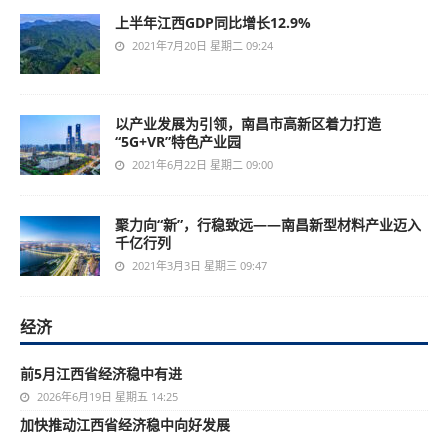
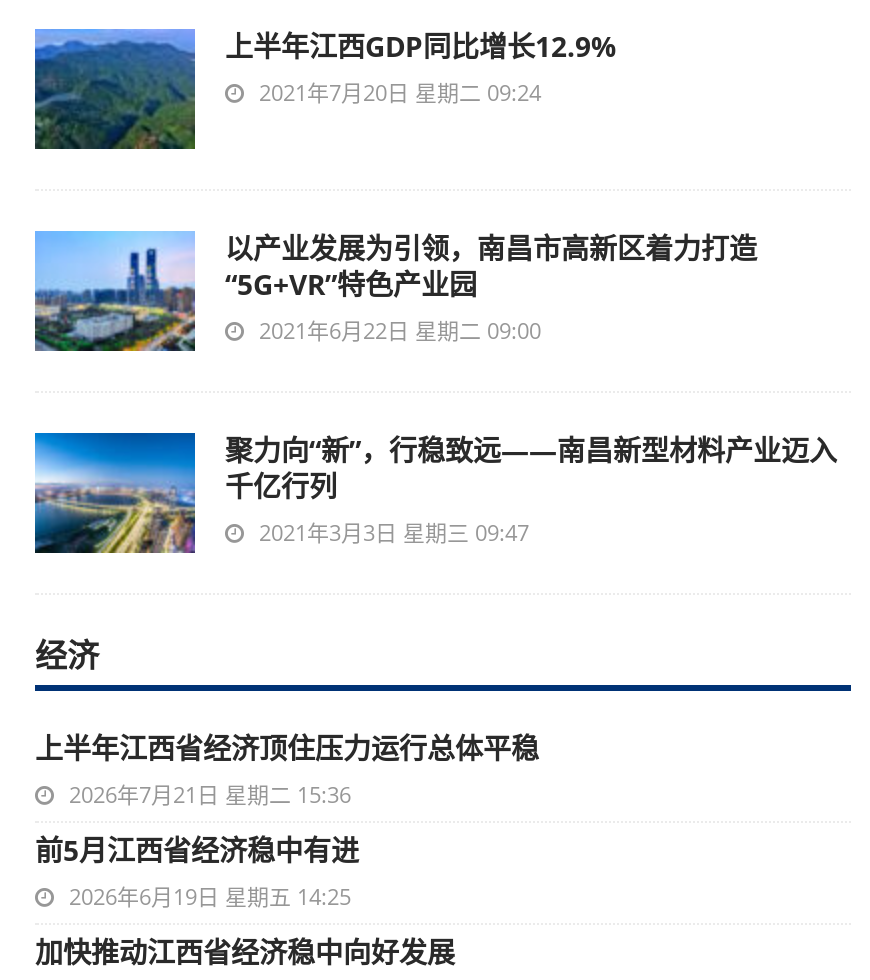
+ 上半年江西省经济顶住压力运行总体平稳
+ 2026年7月21日 星期二 15:36
